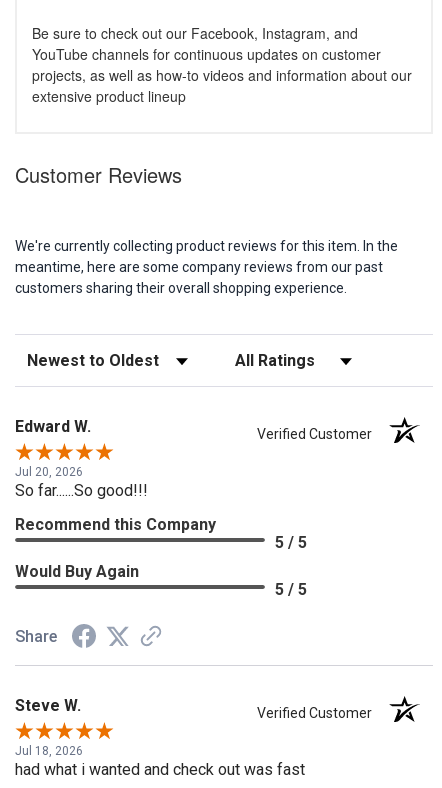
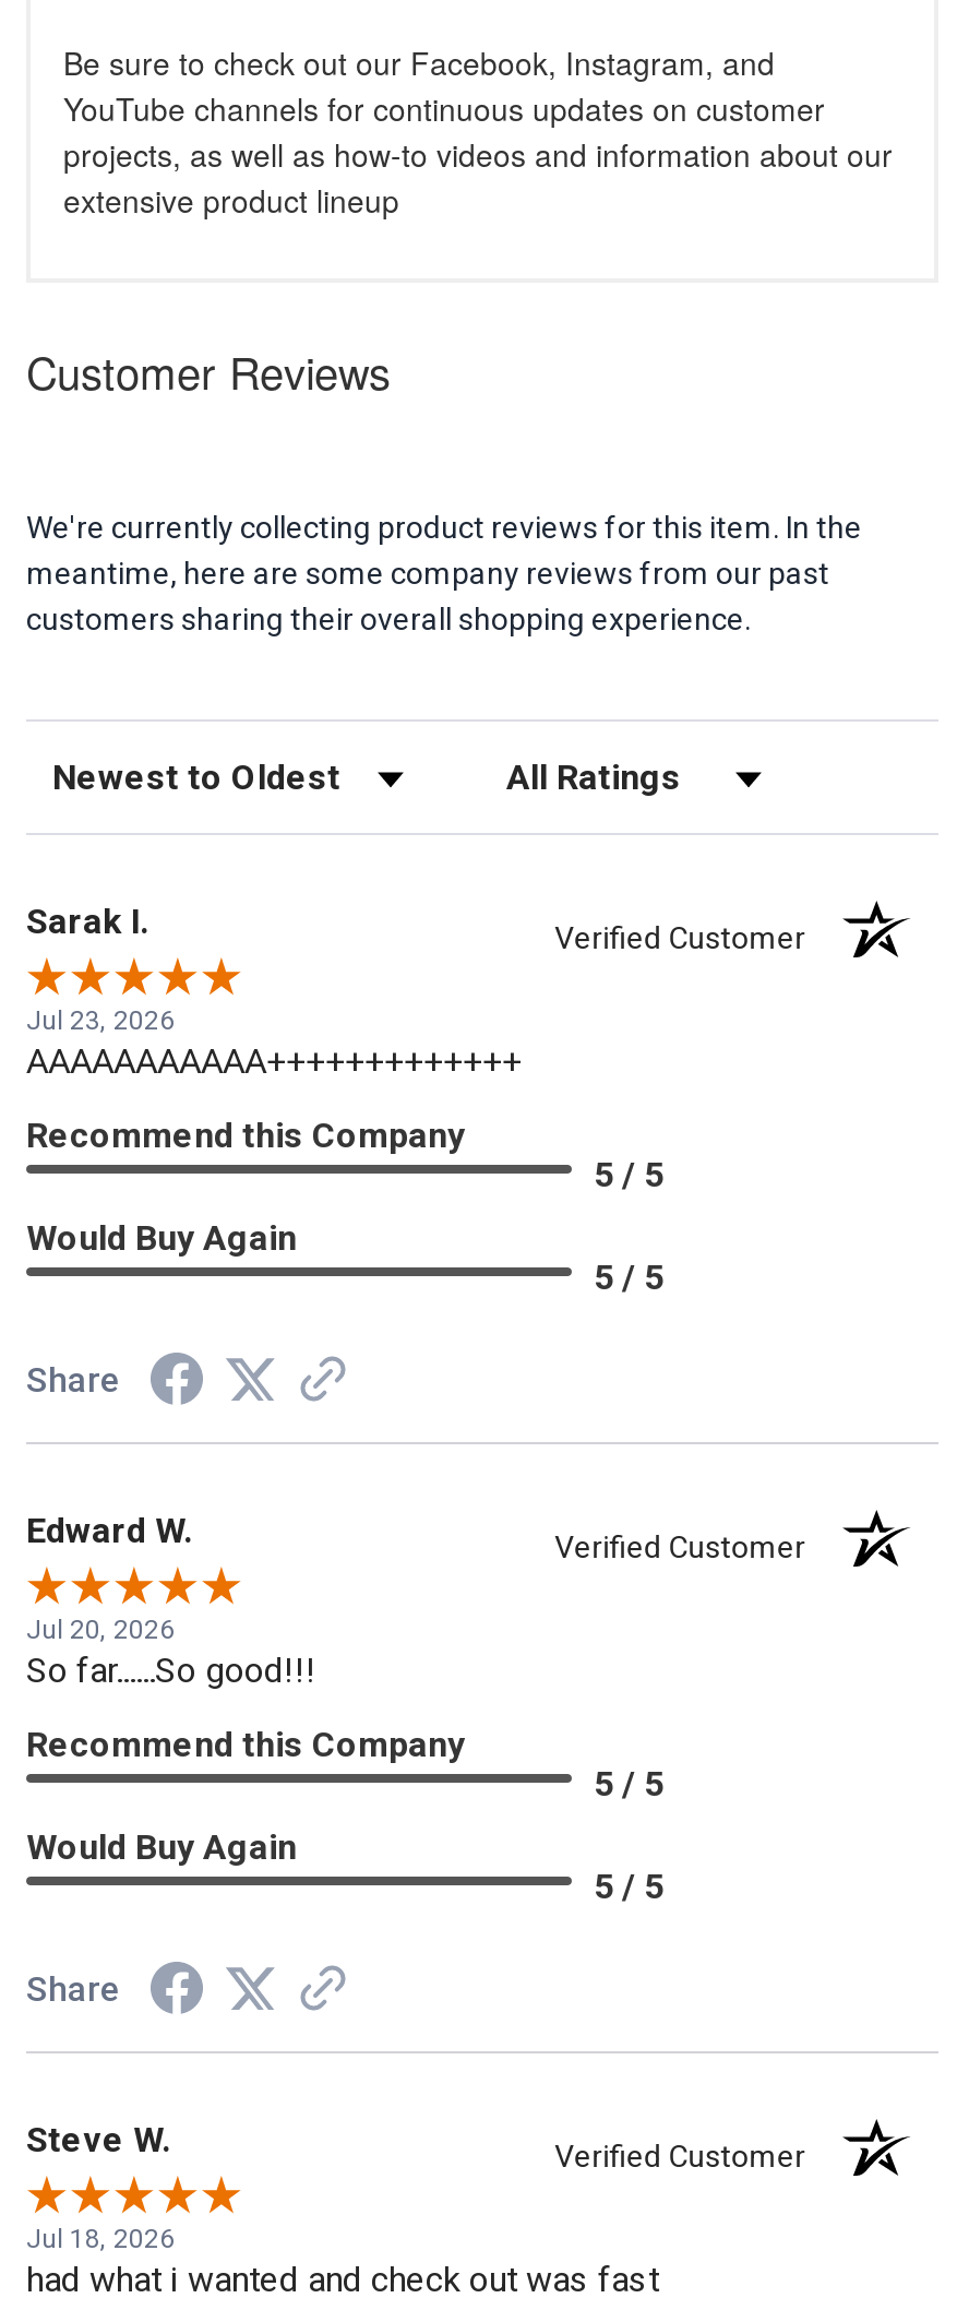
+ Sarak I.
+ Verified Customer
+ Jul 23, 2026
+ AAAAAAAAAAA+++++++++++++
+ Recommend this Company
+ 5 / 5
+ Would Buy Again
+ 5 / 5
+ Share
